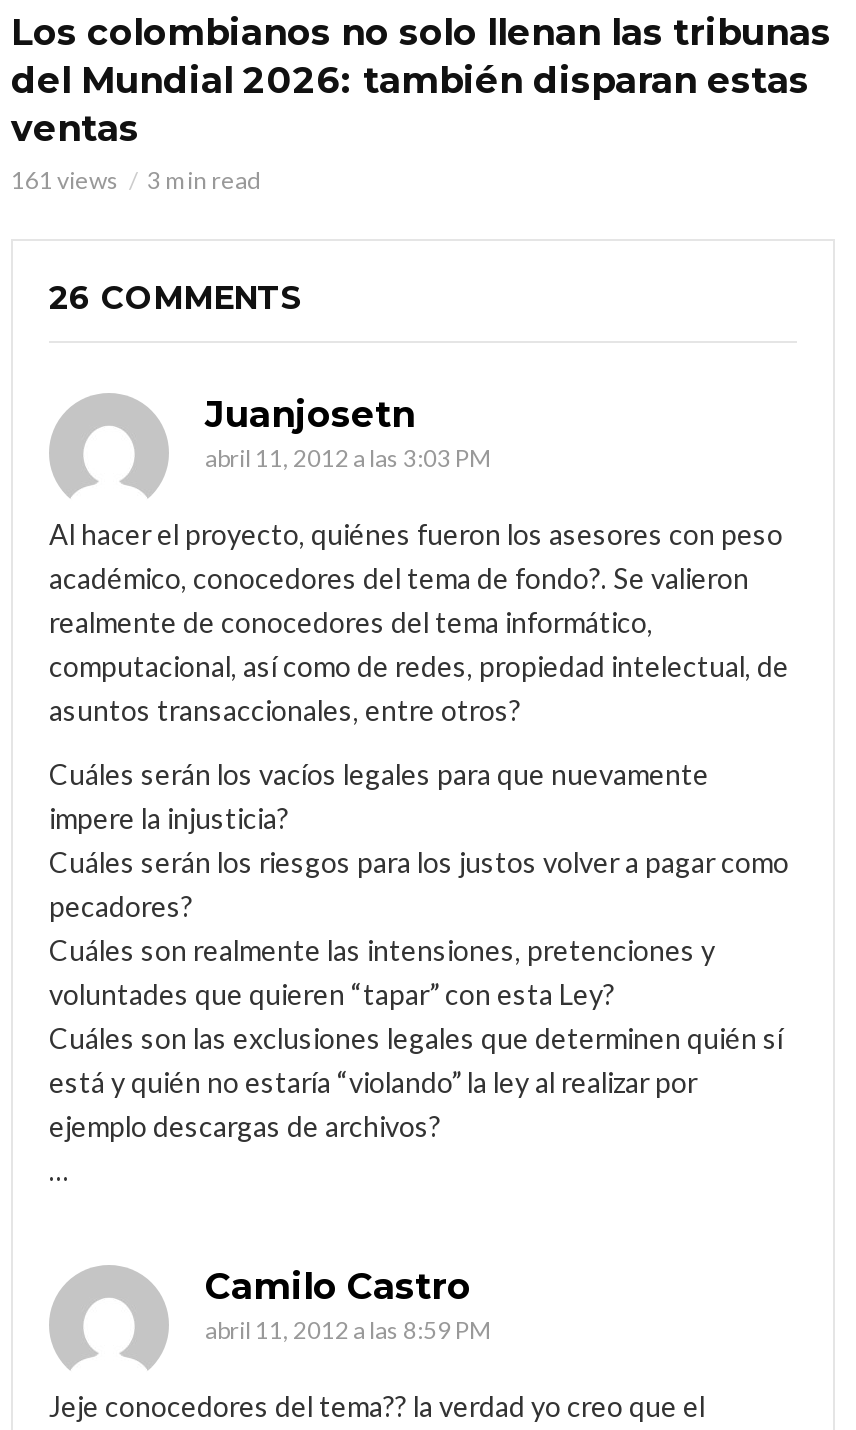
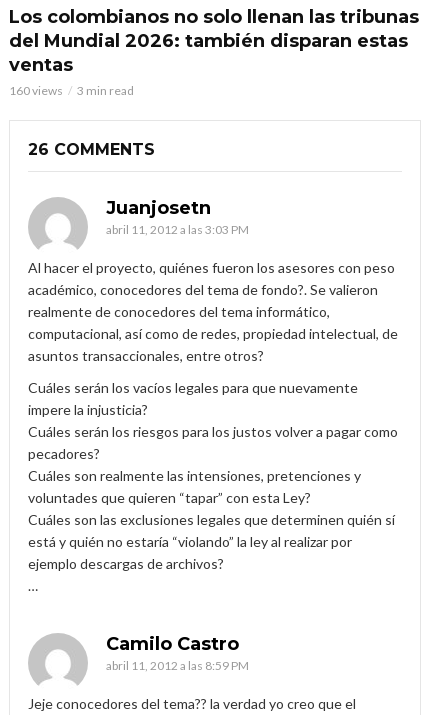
- 161 views 3 min read
+ 160 views 3 min read
